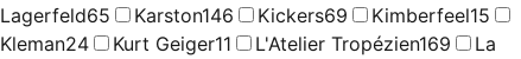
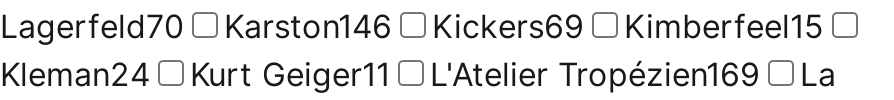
- Lagerfeld65 Karston146 Kickers69 Kimberfeel15
+ Lagerfeld70 Karston146 Kickers69 Kimberfeel15
